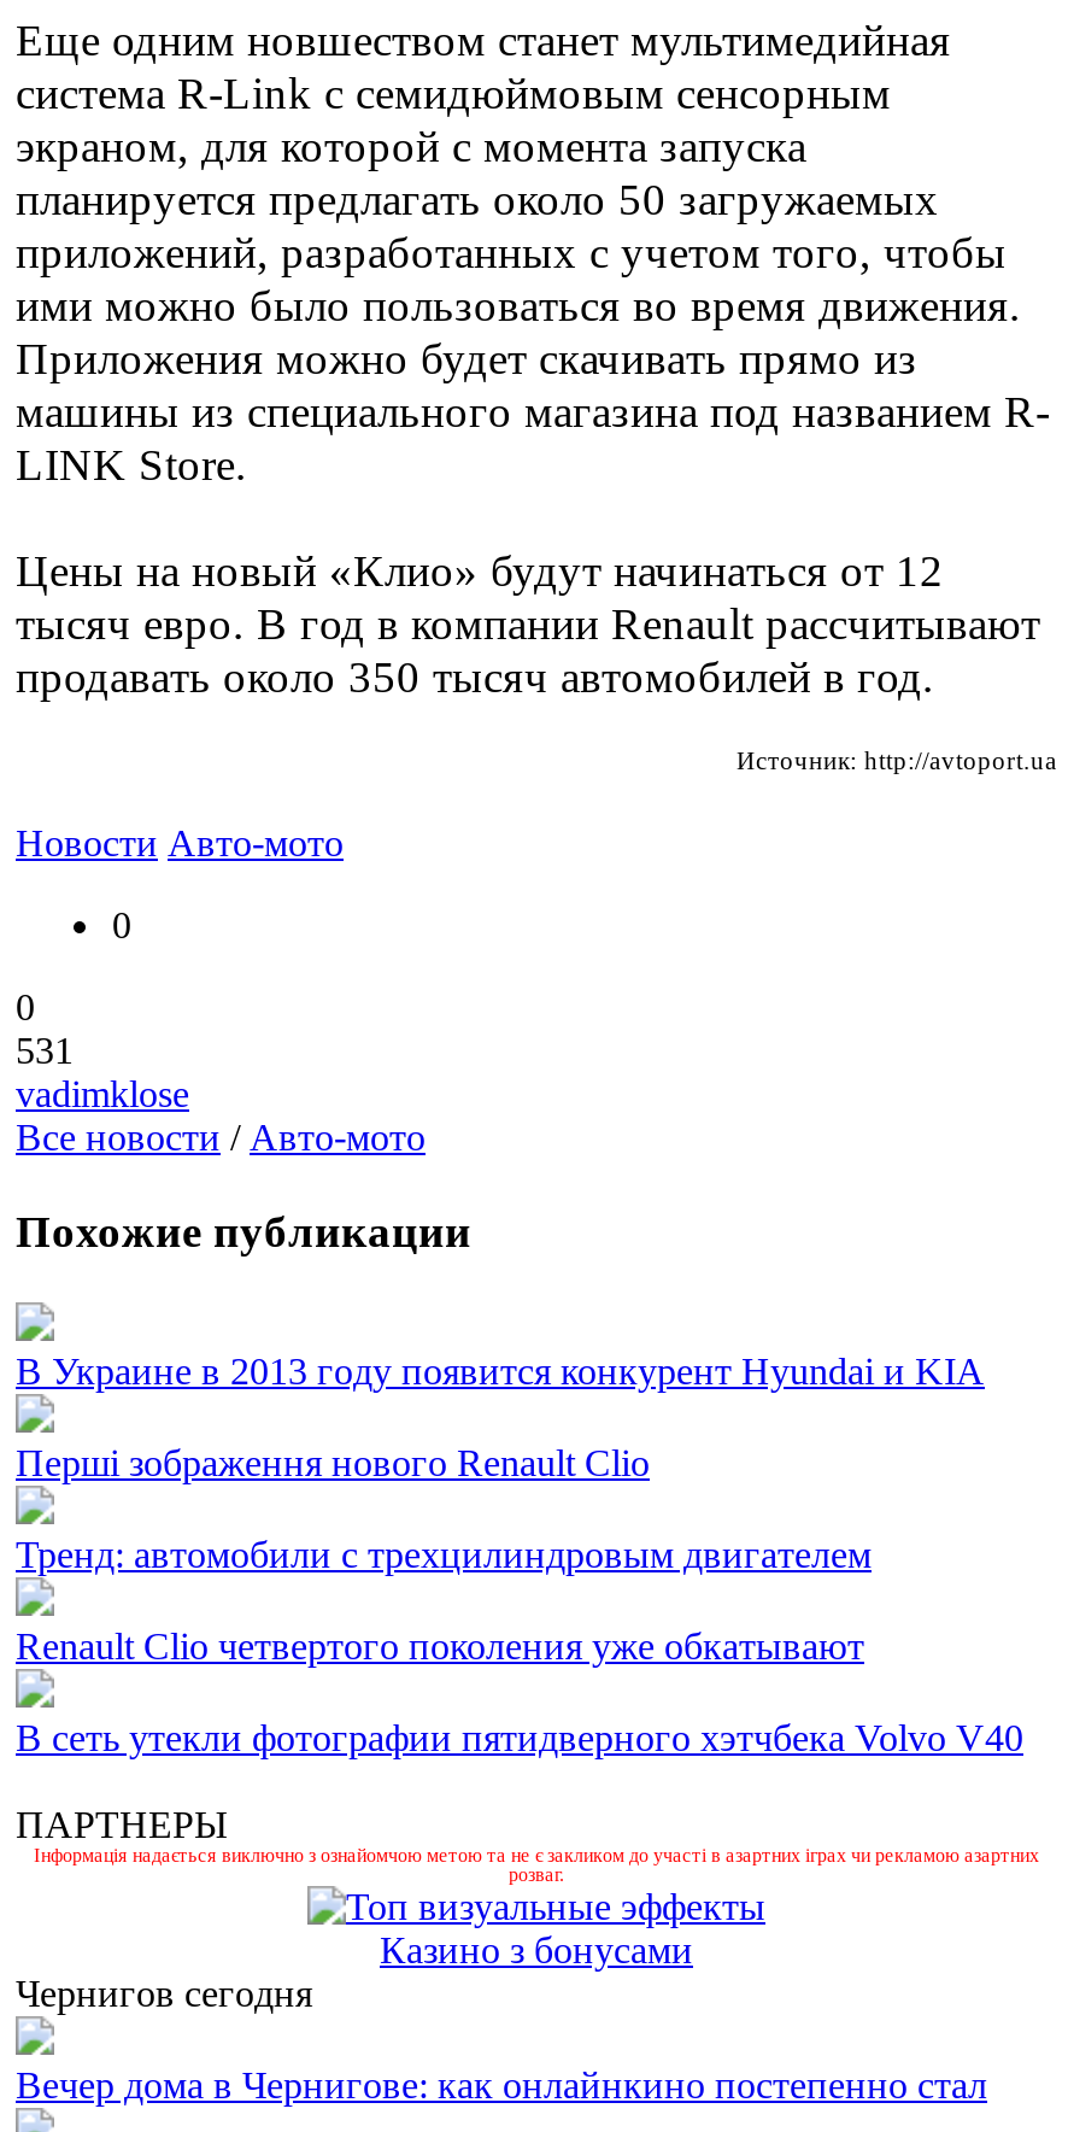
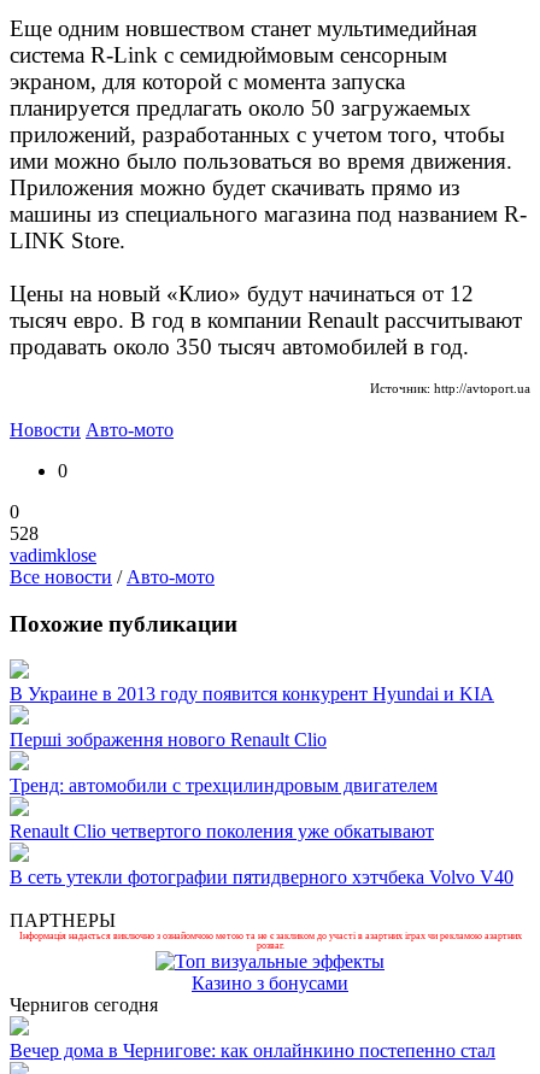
- 531
+ 528
